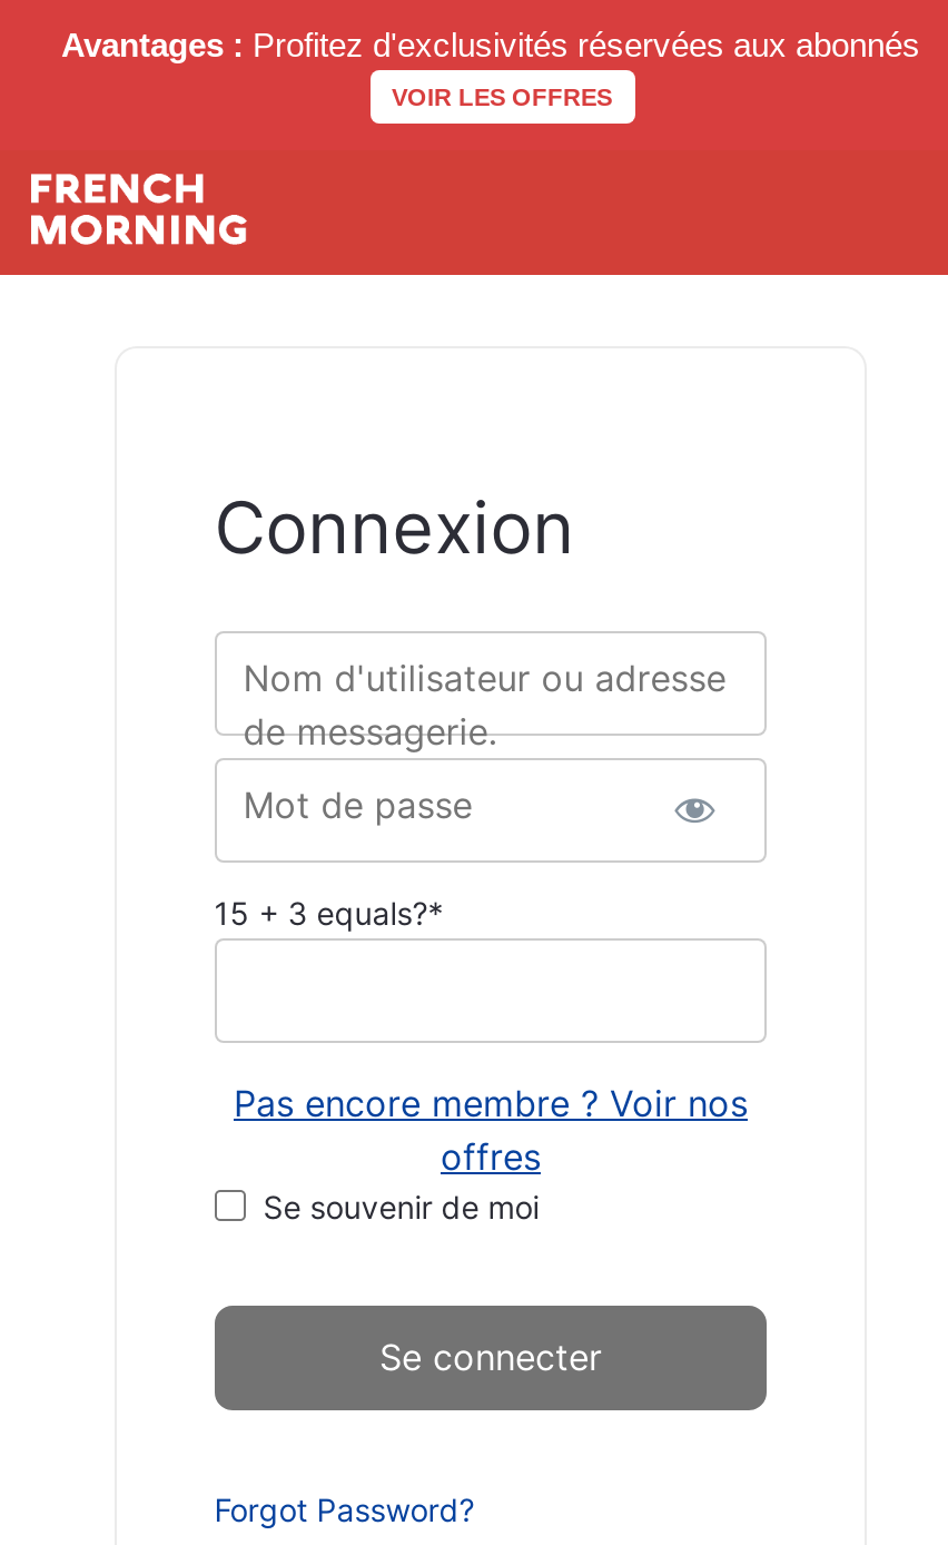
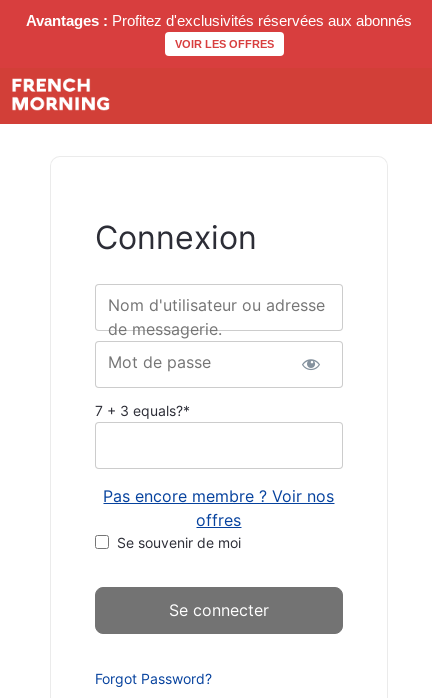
- 15 + 3 equals?*
+ 7 + 3 equals?*
